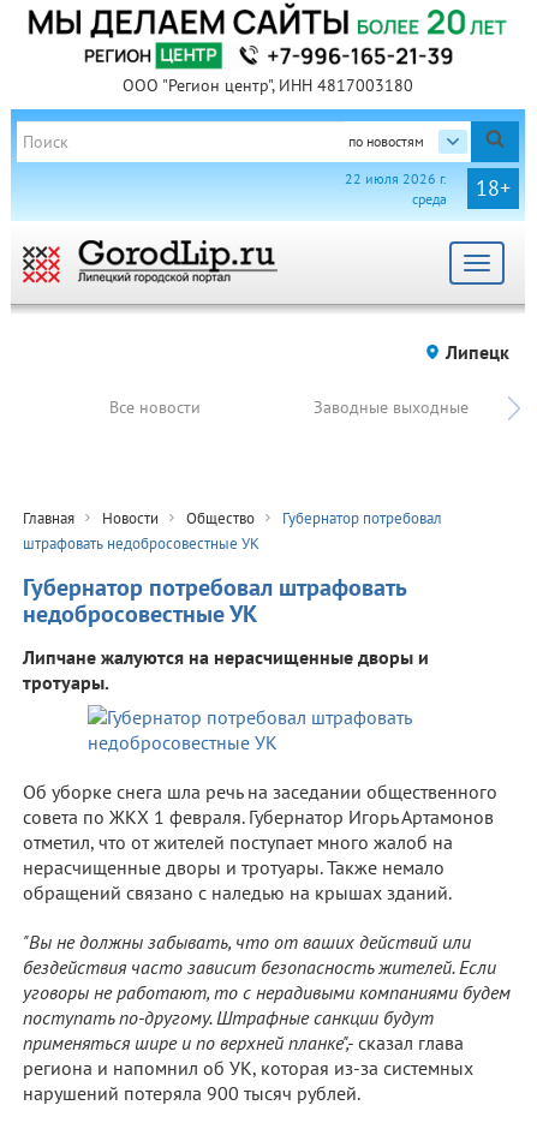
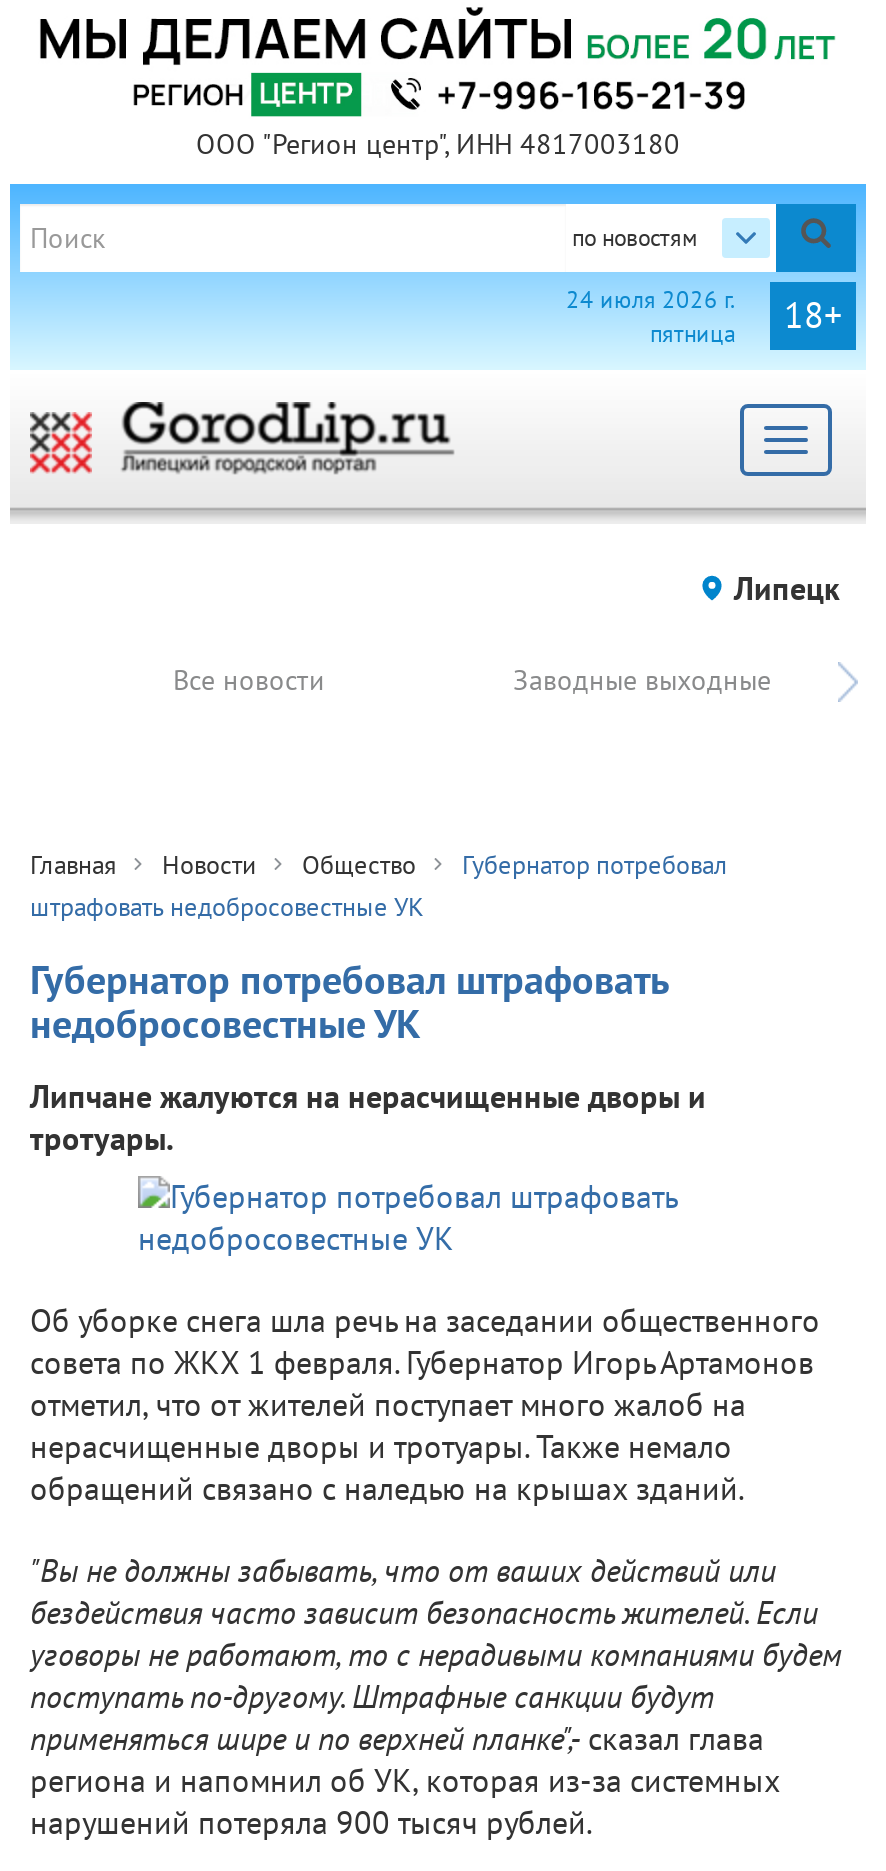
- 22 июля 2026 г.
- среда
+ 24 июля 2026 г.
+ пятница
